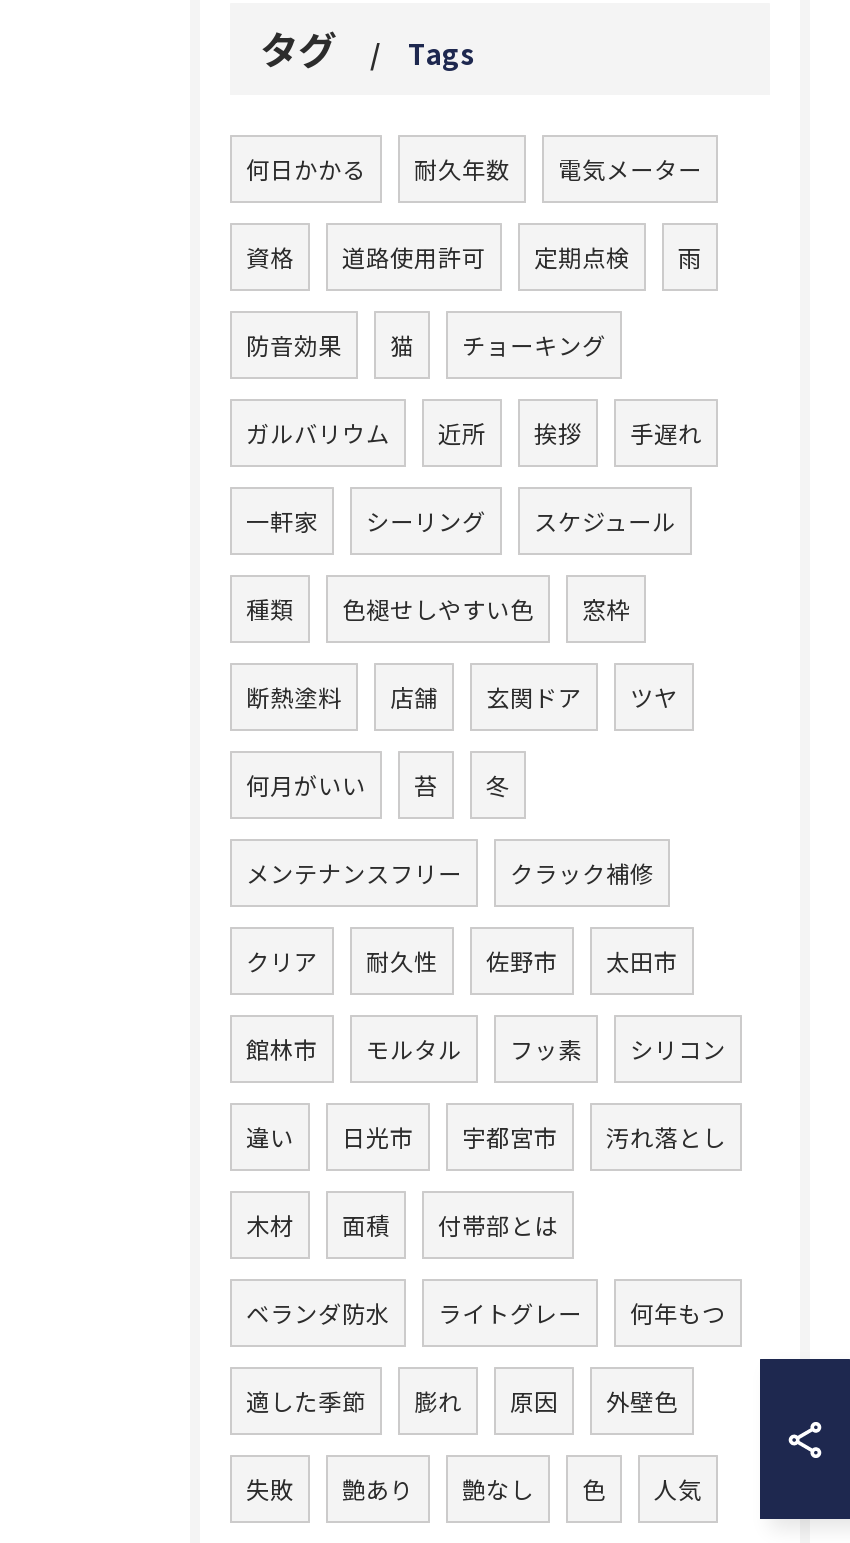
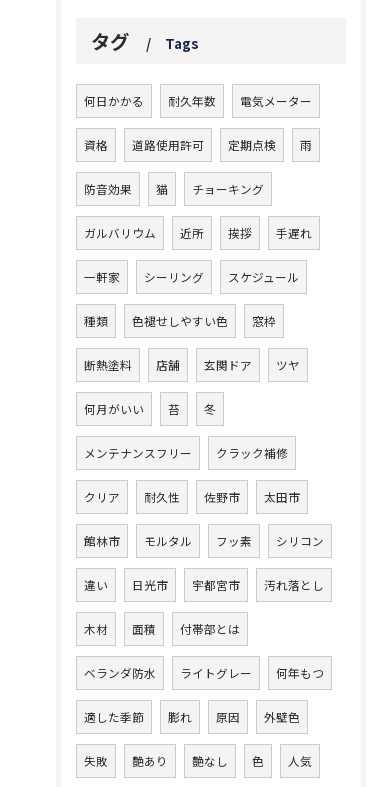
- [image]
